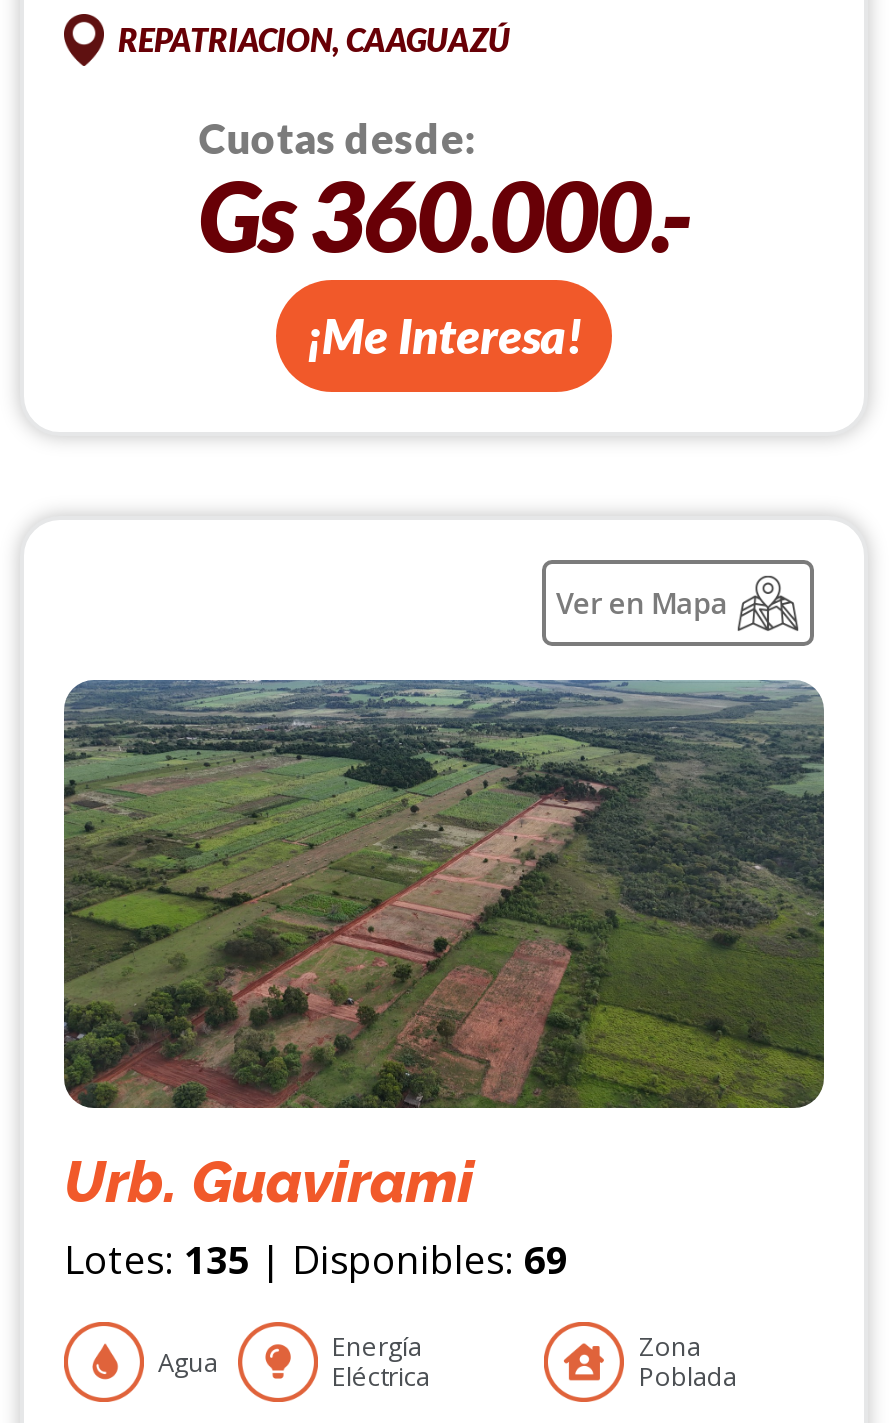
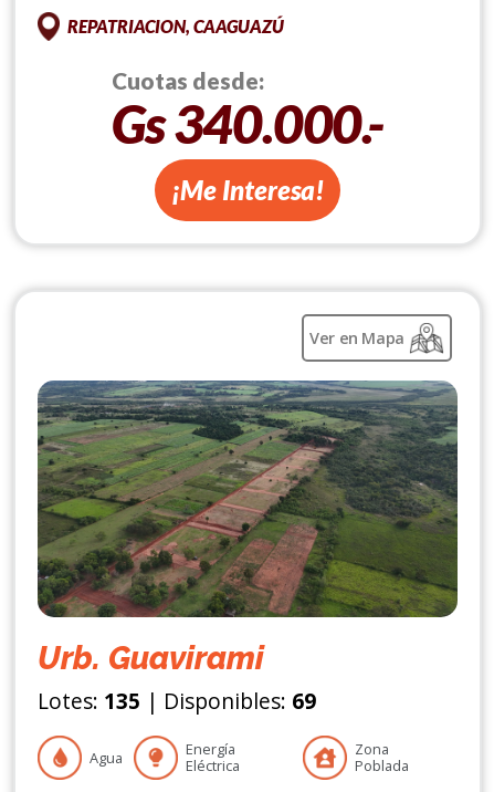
- Gs 360.000.-
+ Gs 340.000.-
